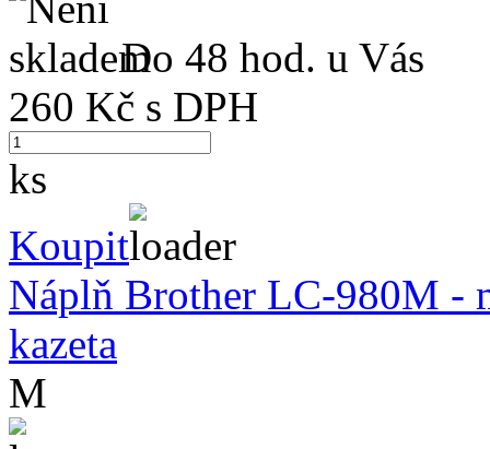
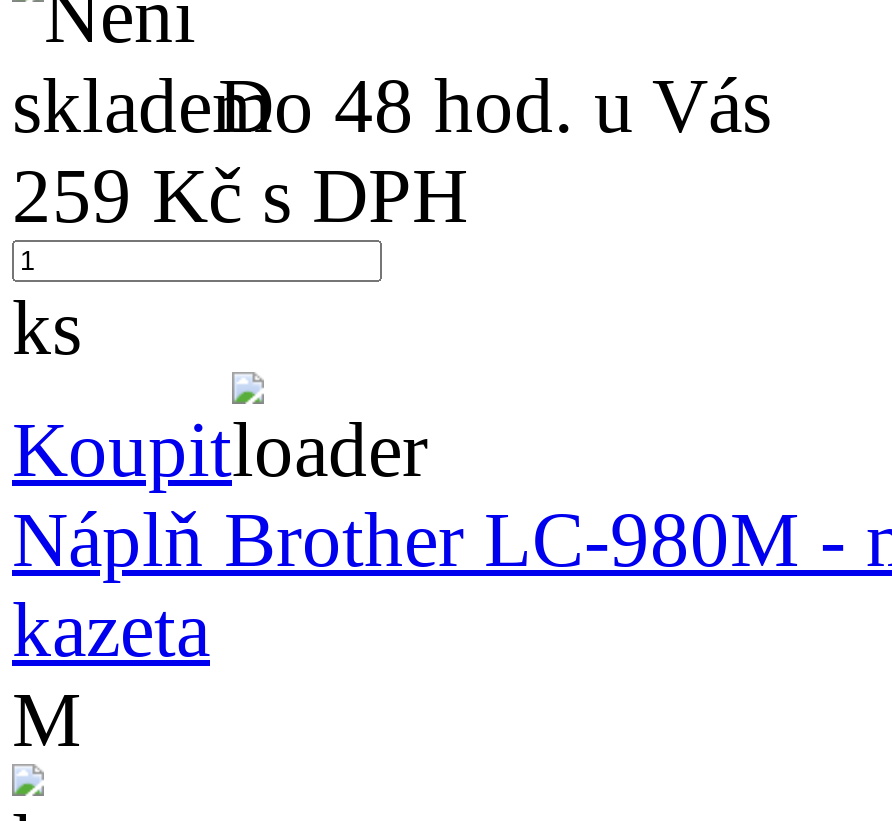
- 260 Kč s DPH
+ 259 Kč s DPH
